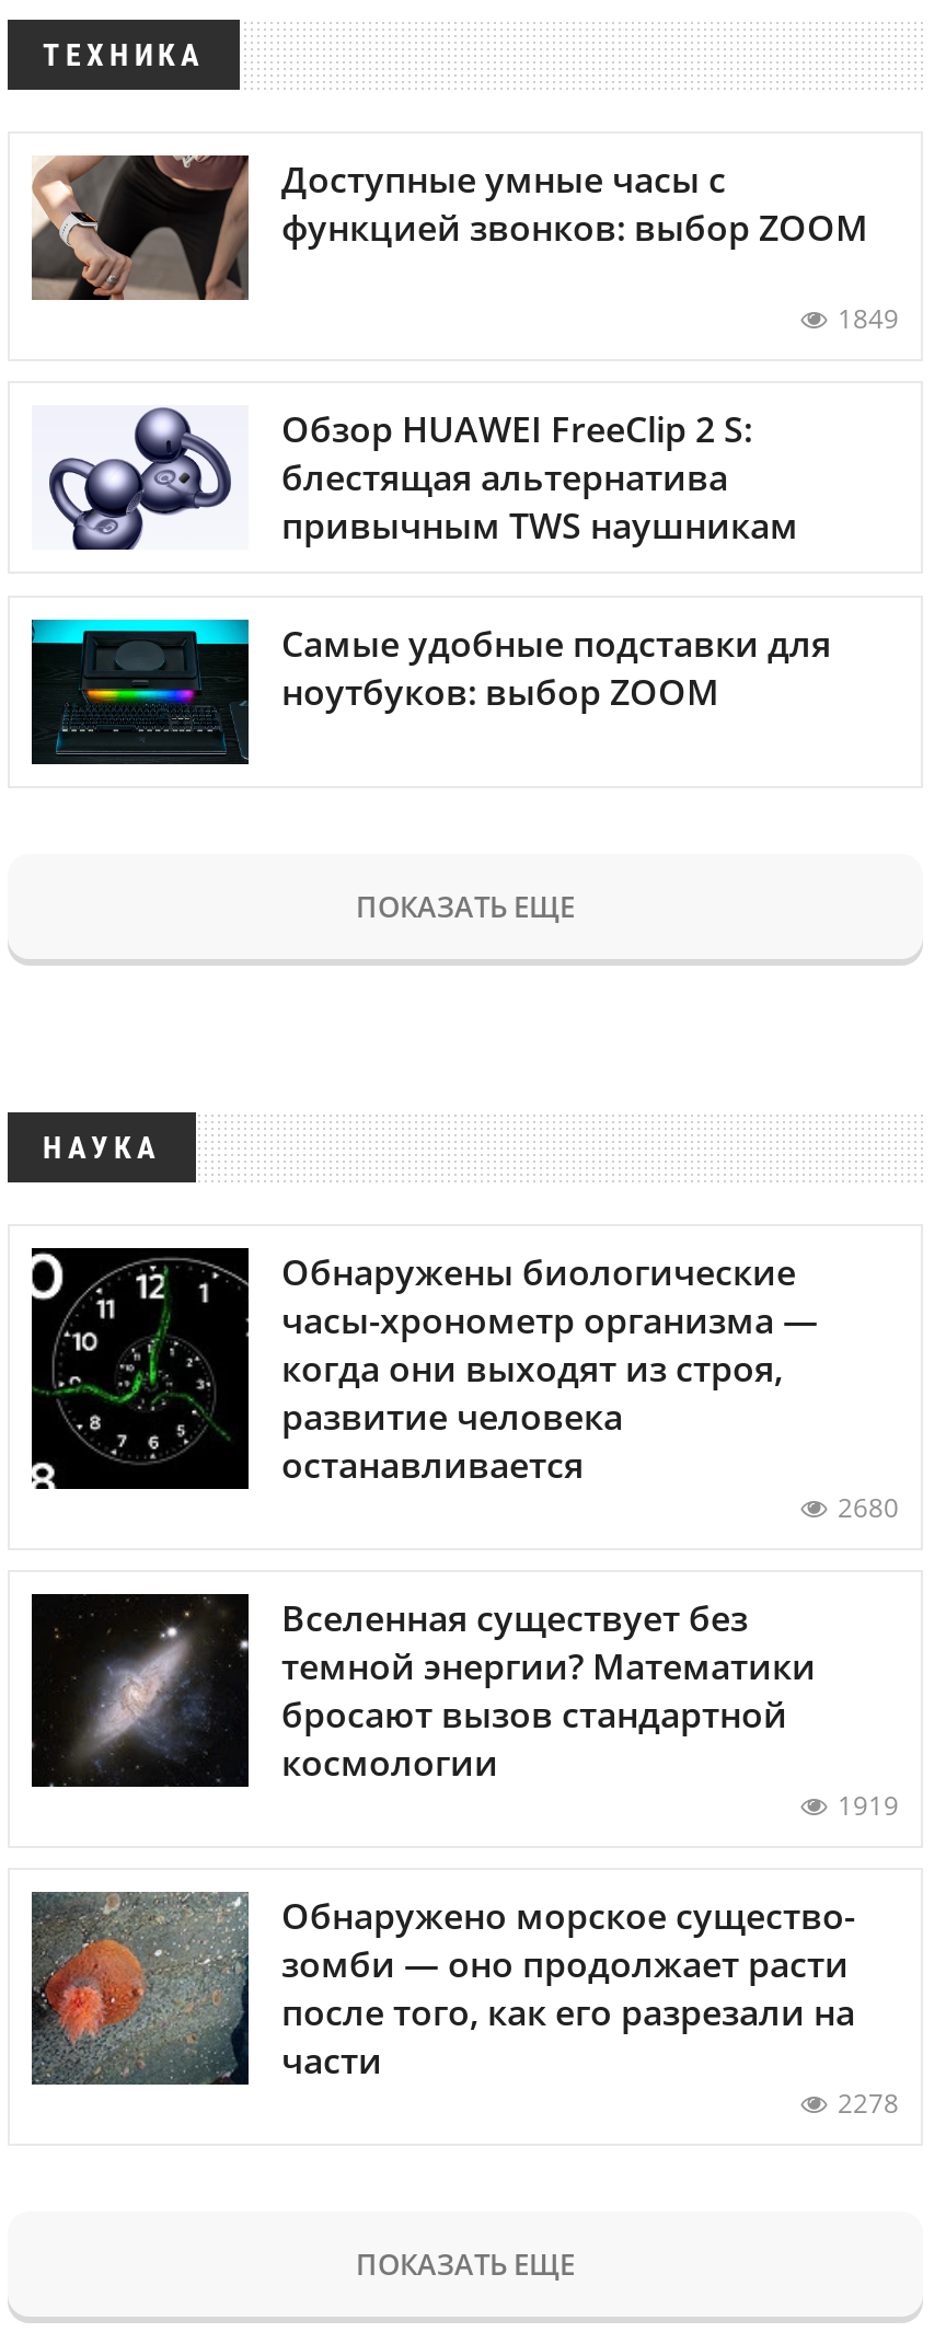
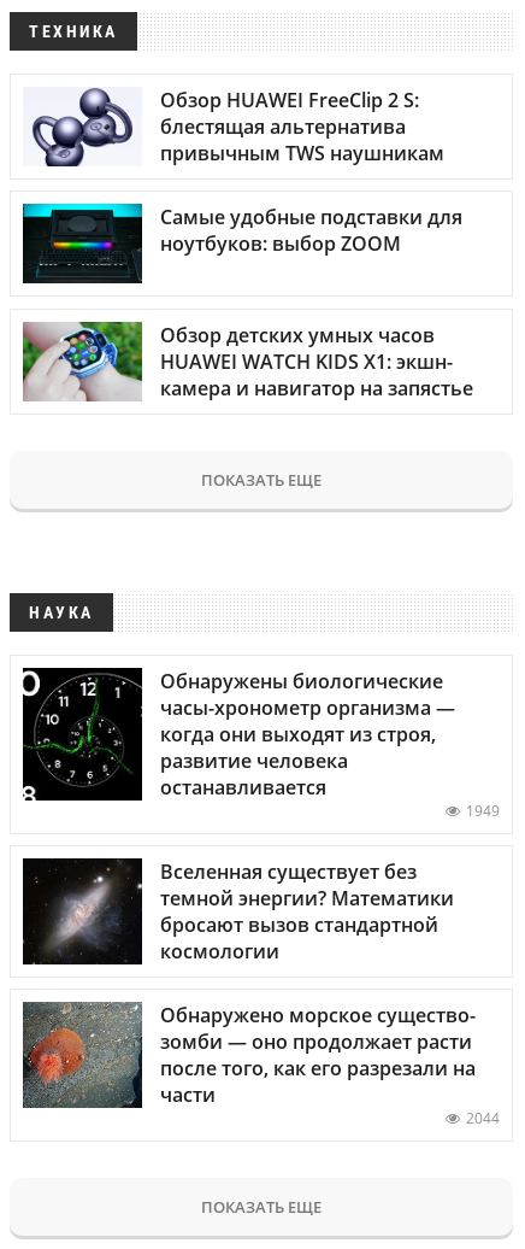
- [image]
- Доступные умные часы с
- функцией звонков: выбор ZOOM
- 1849

moved up: [image] | Обзор HUAWEI FreeClip 2 S: | блестящая альтернатива | привычным TWS наушникам | Самые удобные подставки для | ноутбуков: выбор ZOOM

+ [image]
+ Обзор детских умных часов
+ HUAWEI WATCH KIDS X1: экшн-
+ камера и навигатор на запястье

- 2680
+ 1949

- 1919

- 2278
+ 2044
